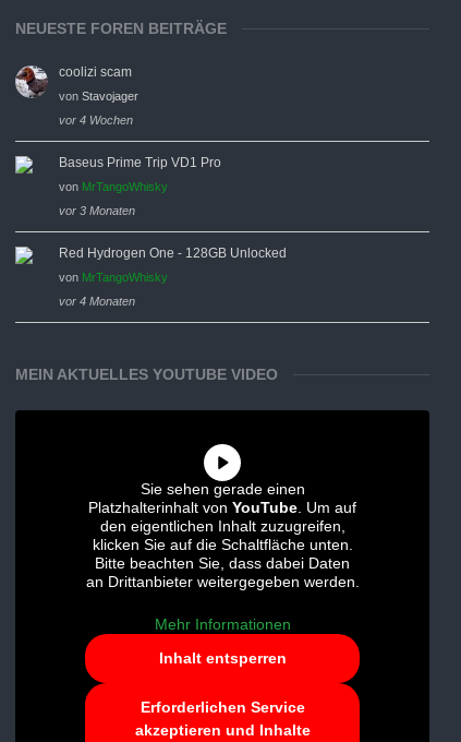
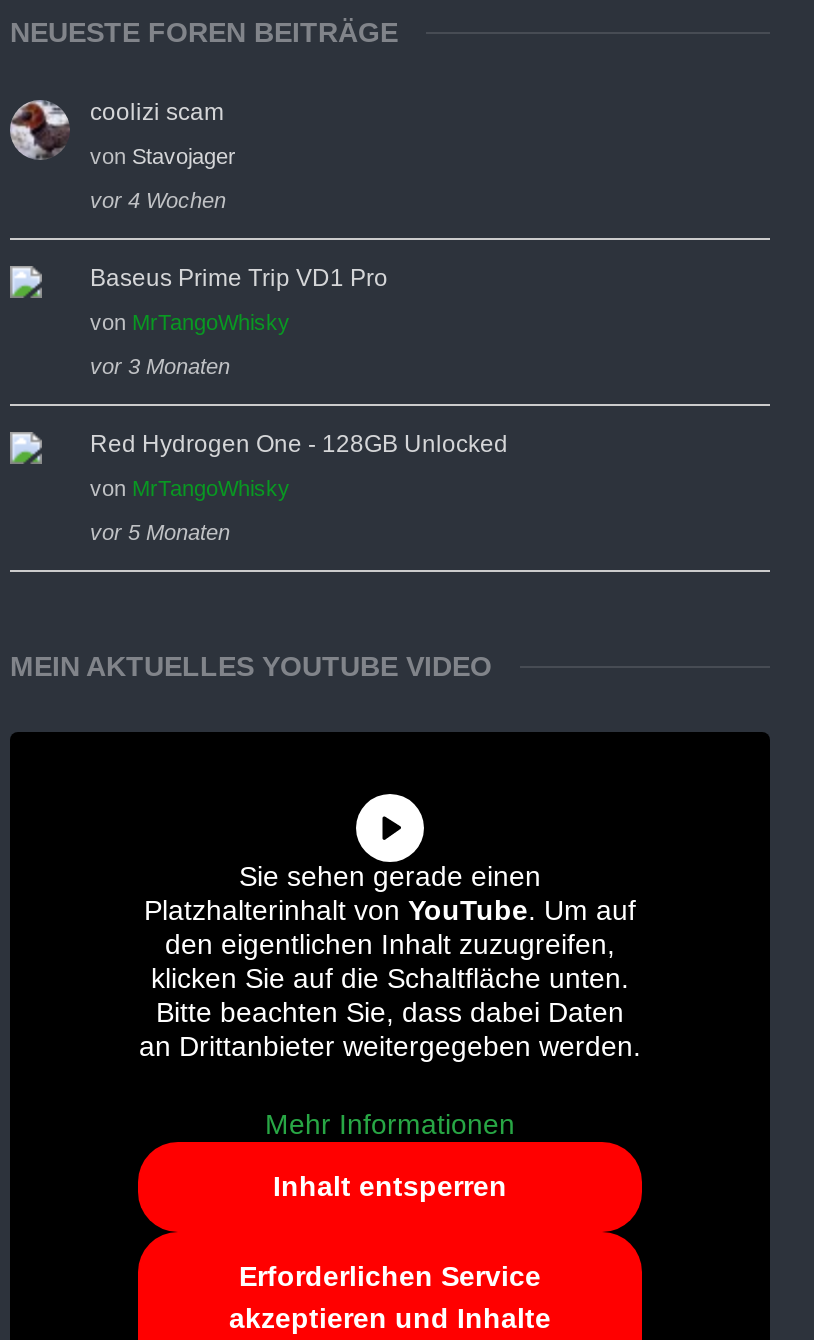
- vor 4 Monaten
+ vor 5 Monaten
